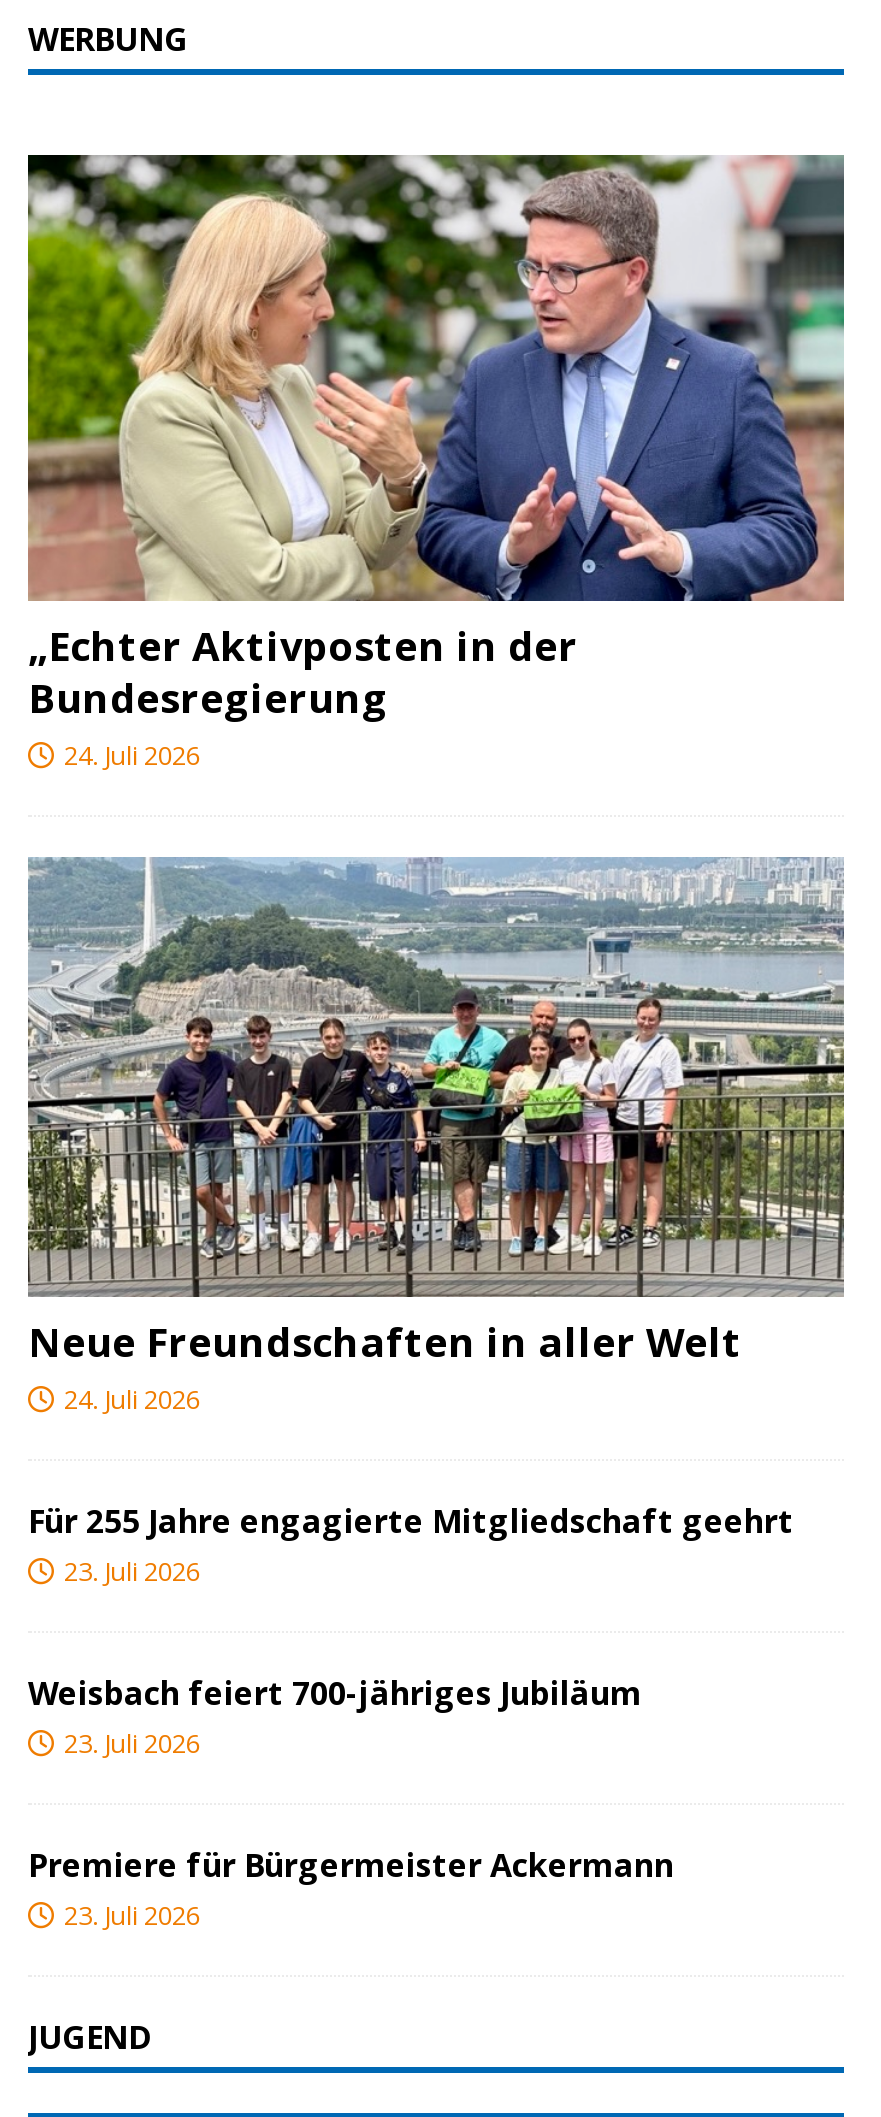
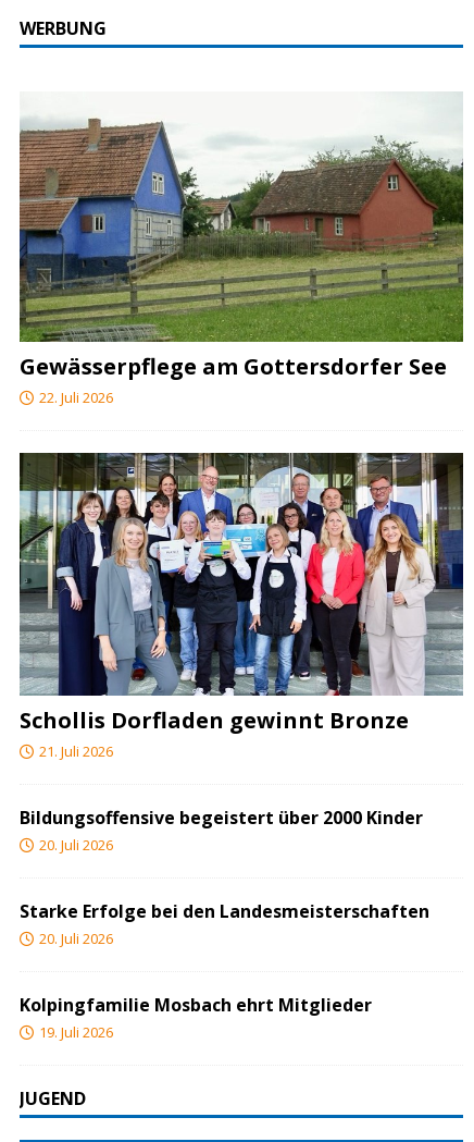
- [image]
- „Echter Aktivposten in der
- Bundesregierung
- 24. Juli 2026
+ [image]
+ Gewässerpflege am Gottersdorfer See
+ 22. Juli 2026

- [image]
- Neue Freundschaften in aller Welt
- 24. Juli 2026
+ [image]
+ Schollis Dorfladen gewinnt Bronze
+ 21. Juli 2026

- Für 255 Jahre engagierte Mitgliedschaft geehrt
- 23. Juli 2026
+ Bildungsoffensive begeistert über 2000 Kinder
+ 20. Juli 2026

- Weisbach feiert 700-jähriges Jubiläum
- 23. Juli 2026
+ Starke Erfolge bei den Landesmeisterschaften
+ 20. Juli 2026

- Premiere für Bürgermeister Ackermann
- 23. Juli 2026
+ Kolpingfamilie Mosbach ehrt Mitglieder
+ 19. Juli 2026
